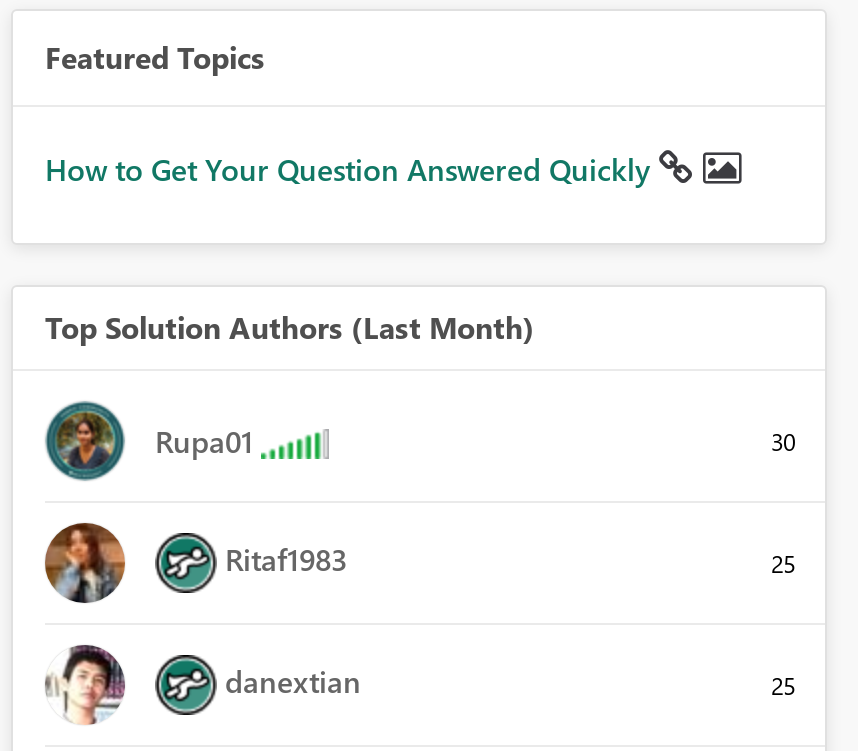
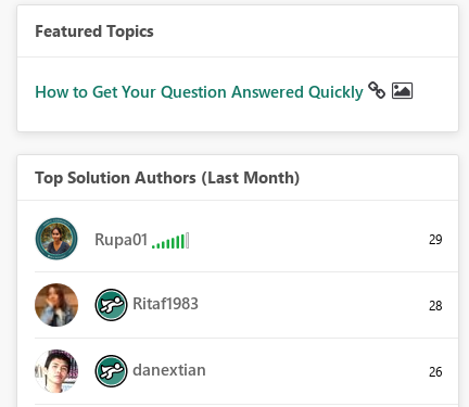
- 30
+ 29

- 25
+ 28

- 25
+ 26
